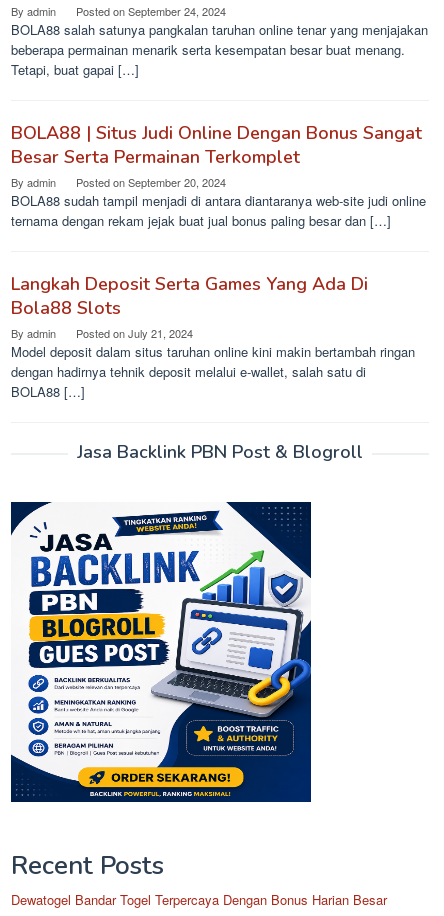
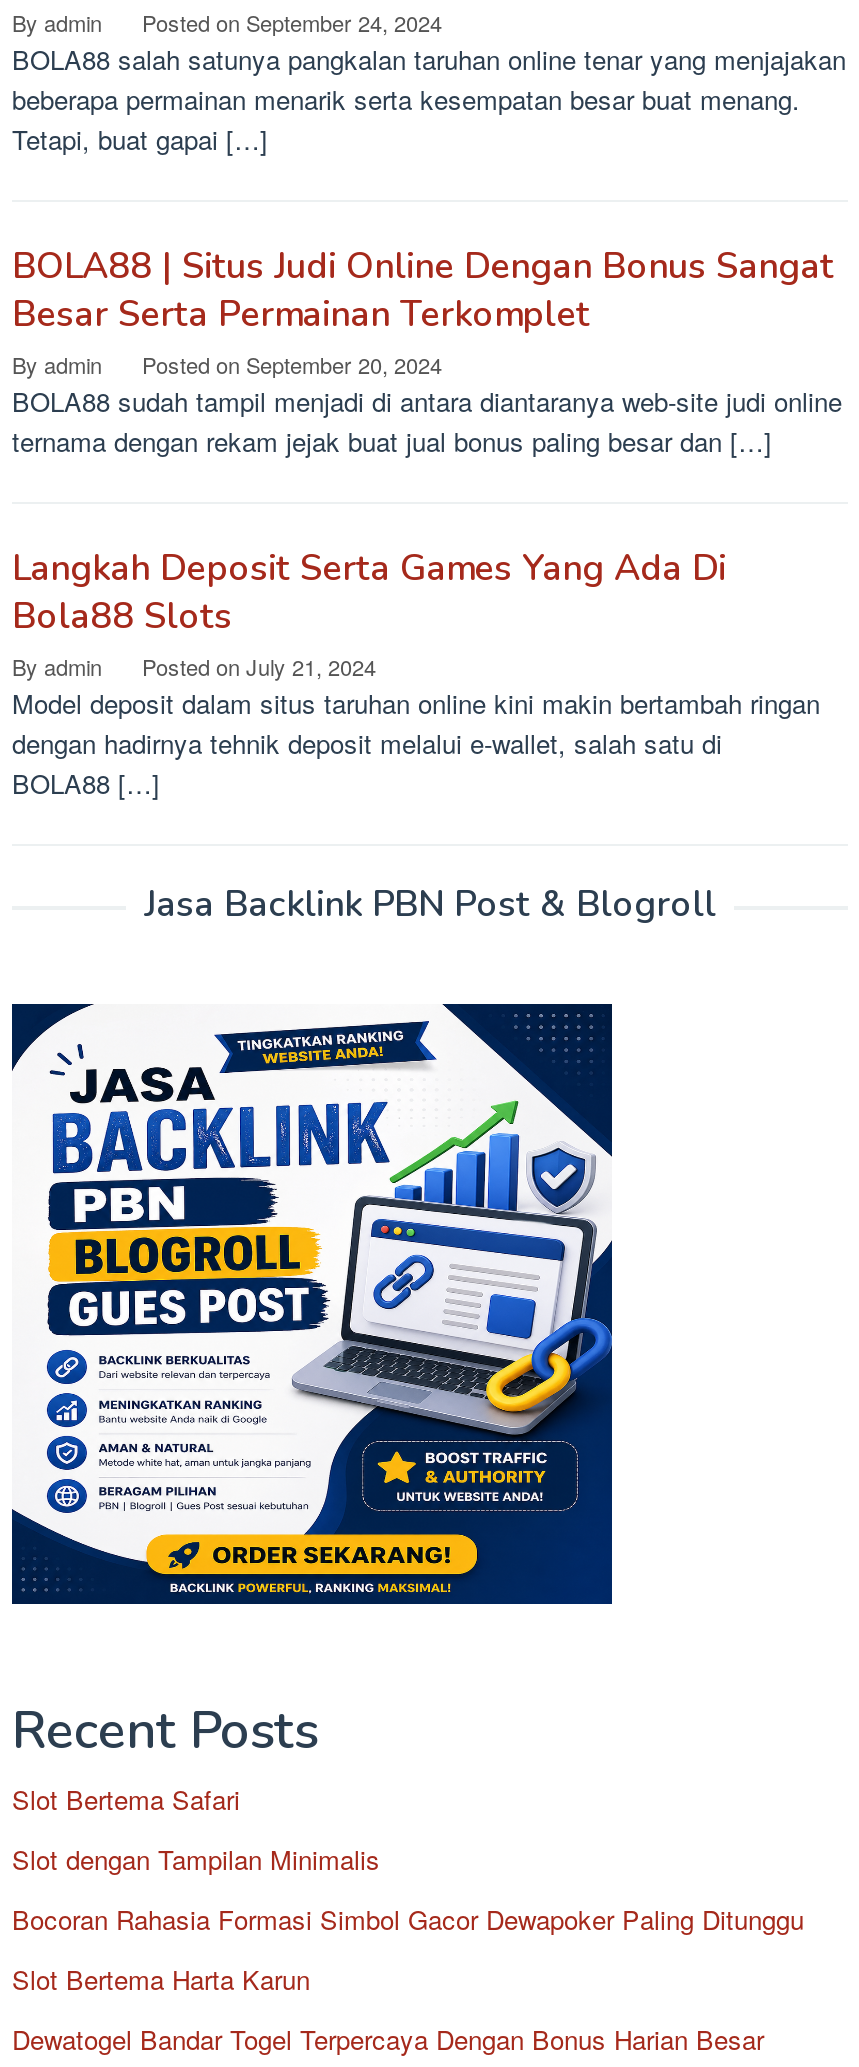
+ Slot Bertema Safari
+ Slot dengan Tampilan Minimalis
+ Bocoran Rahasia Formasi Simbol Gacor Dewapoker Paling Ditunggu
+ Slot Bertema Harta Karun
